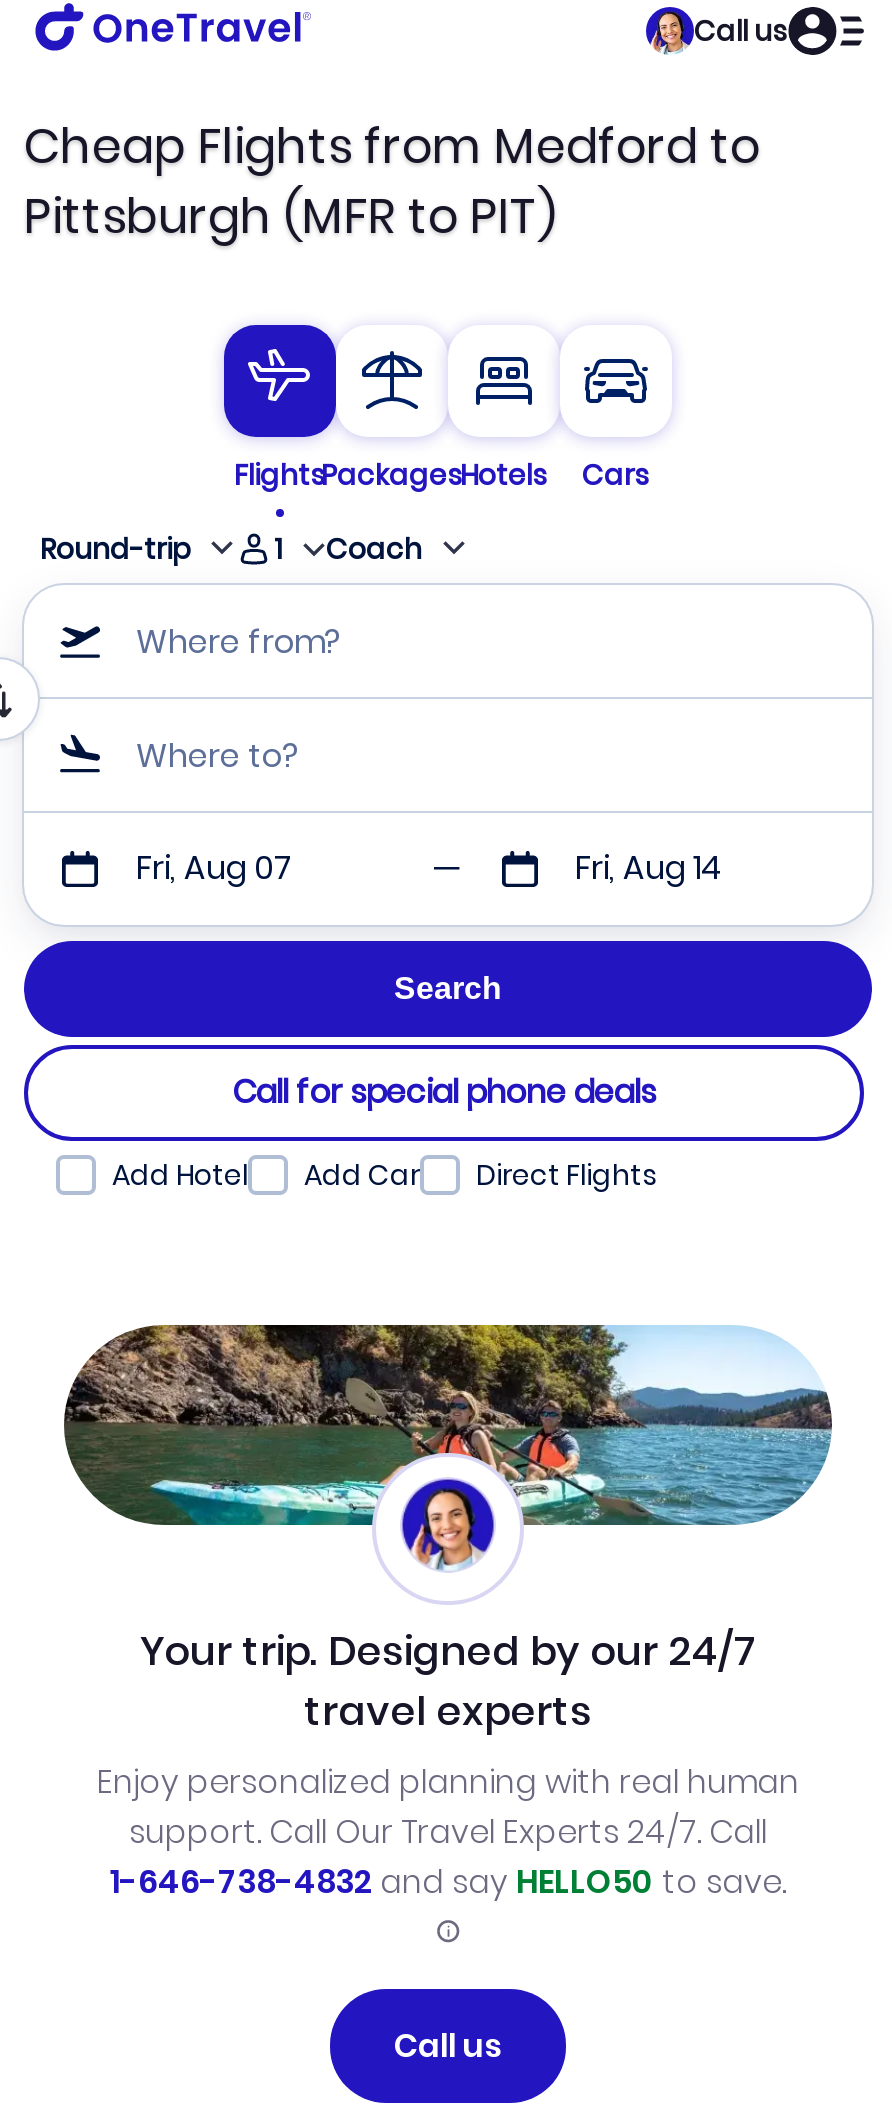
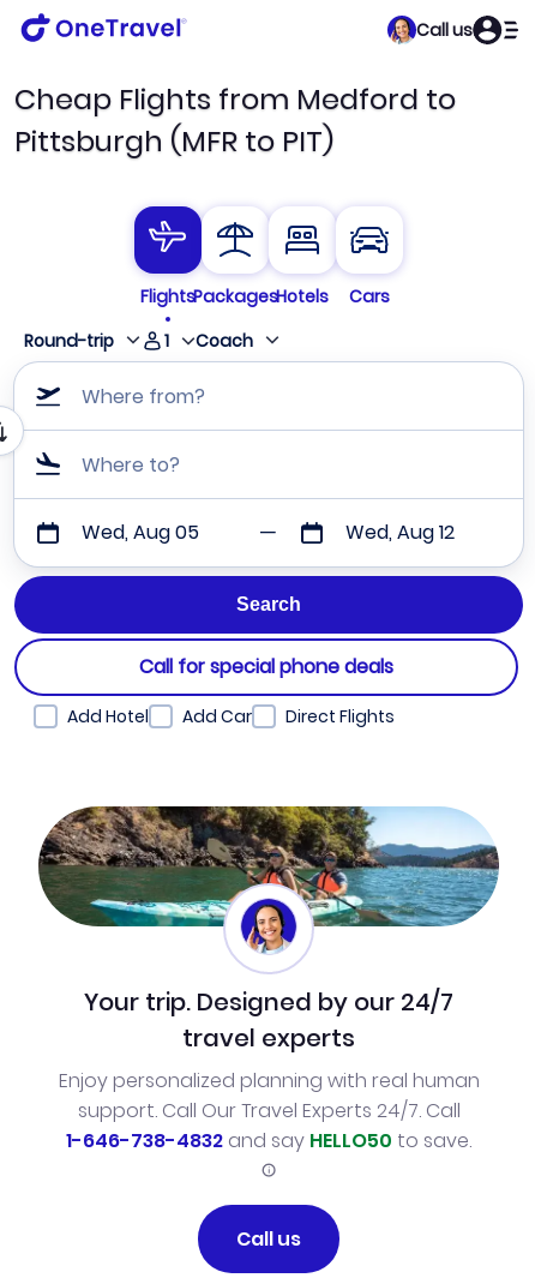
- Fri, Aug 07
+ Wed, Aug 05

- Fri, Aug 14
+ Wed, Aug 12
